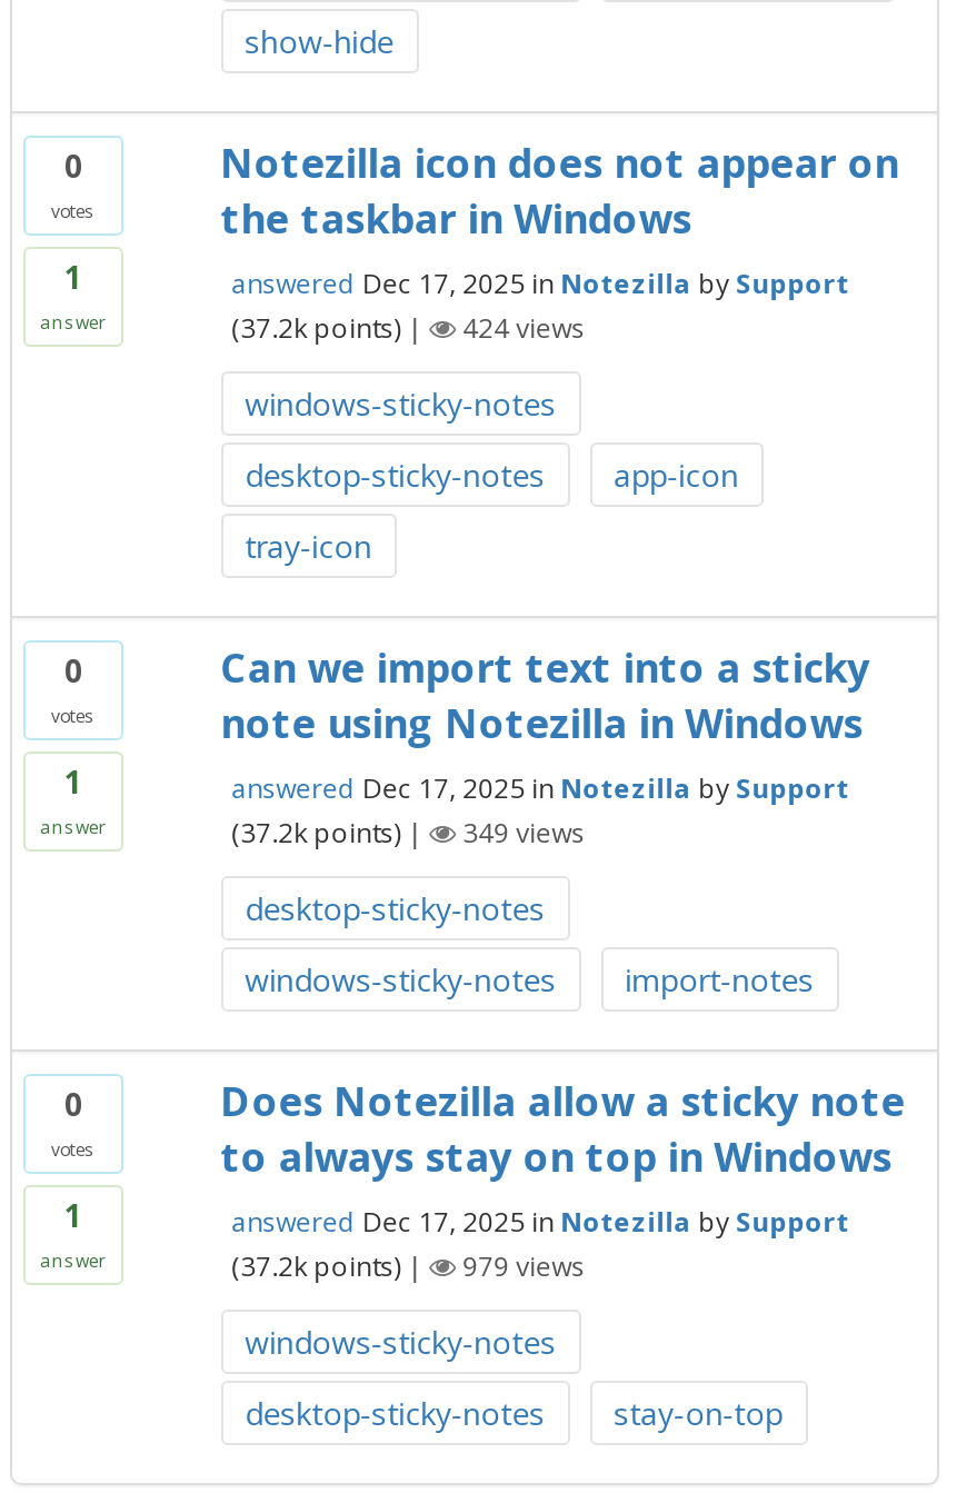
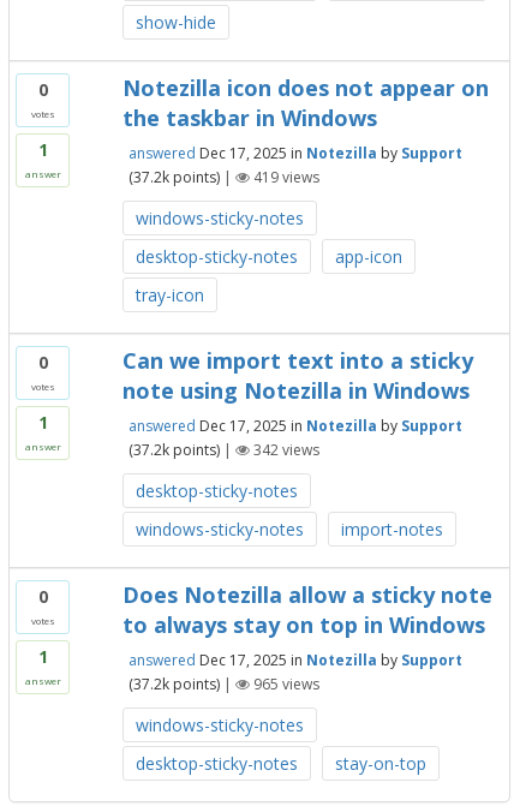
- 424 views
+ 419 views

- 349 views
+ 342 views

- 979 views
+ 965 views
